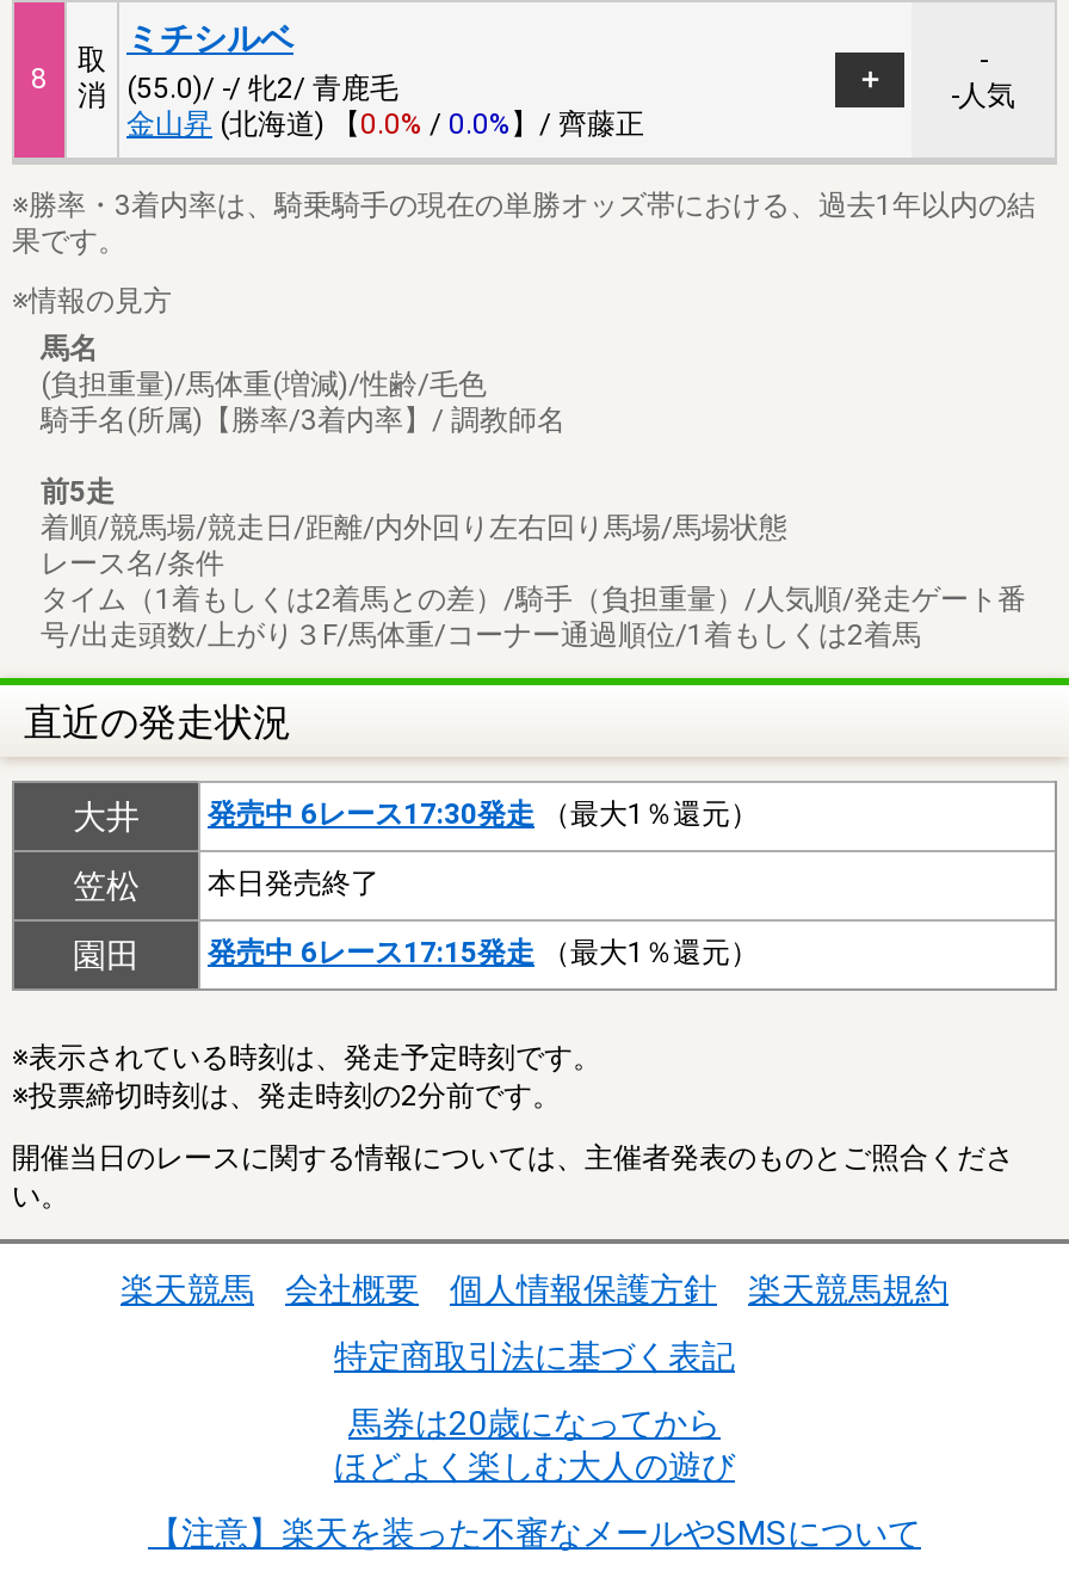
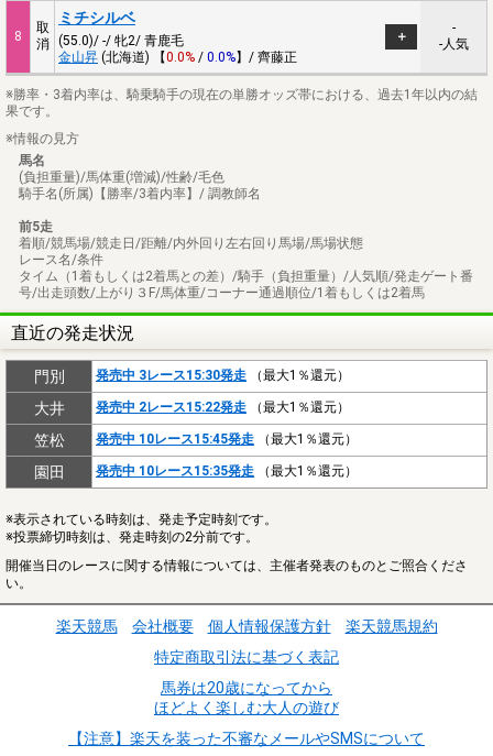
+ 門別
+ 発売中 3レース15:30発走（最大1％還元）

- 発売中 6レース17:30発走（最大1％還元）
+ 発売中 2レース15:22発走（最大1％還元）

- 本日発売終了
+ 発売中 10レース15:45発走（最大1％還元）

- 発売中 6レース17:15発走（最大1％還元）
+ 発売中 10レース15:35発走（最大1％還元）
